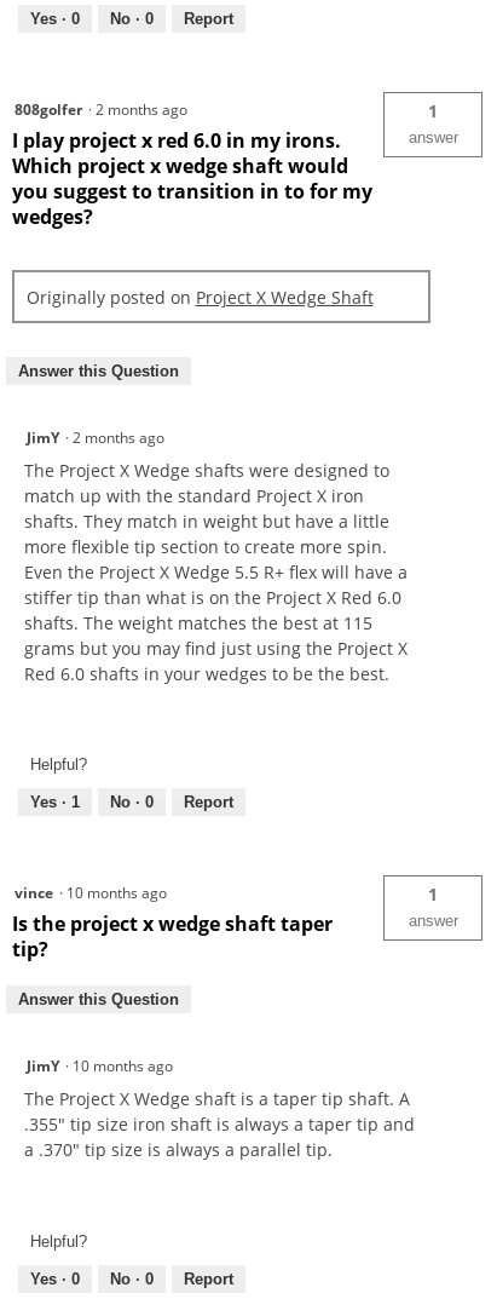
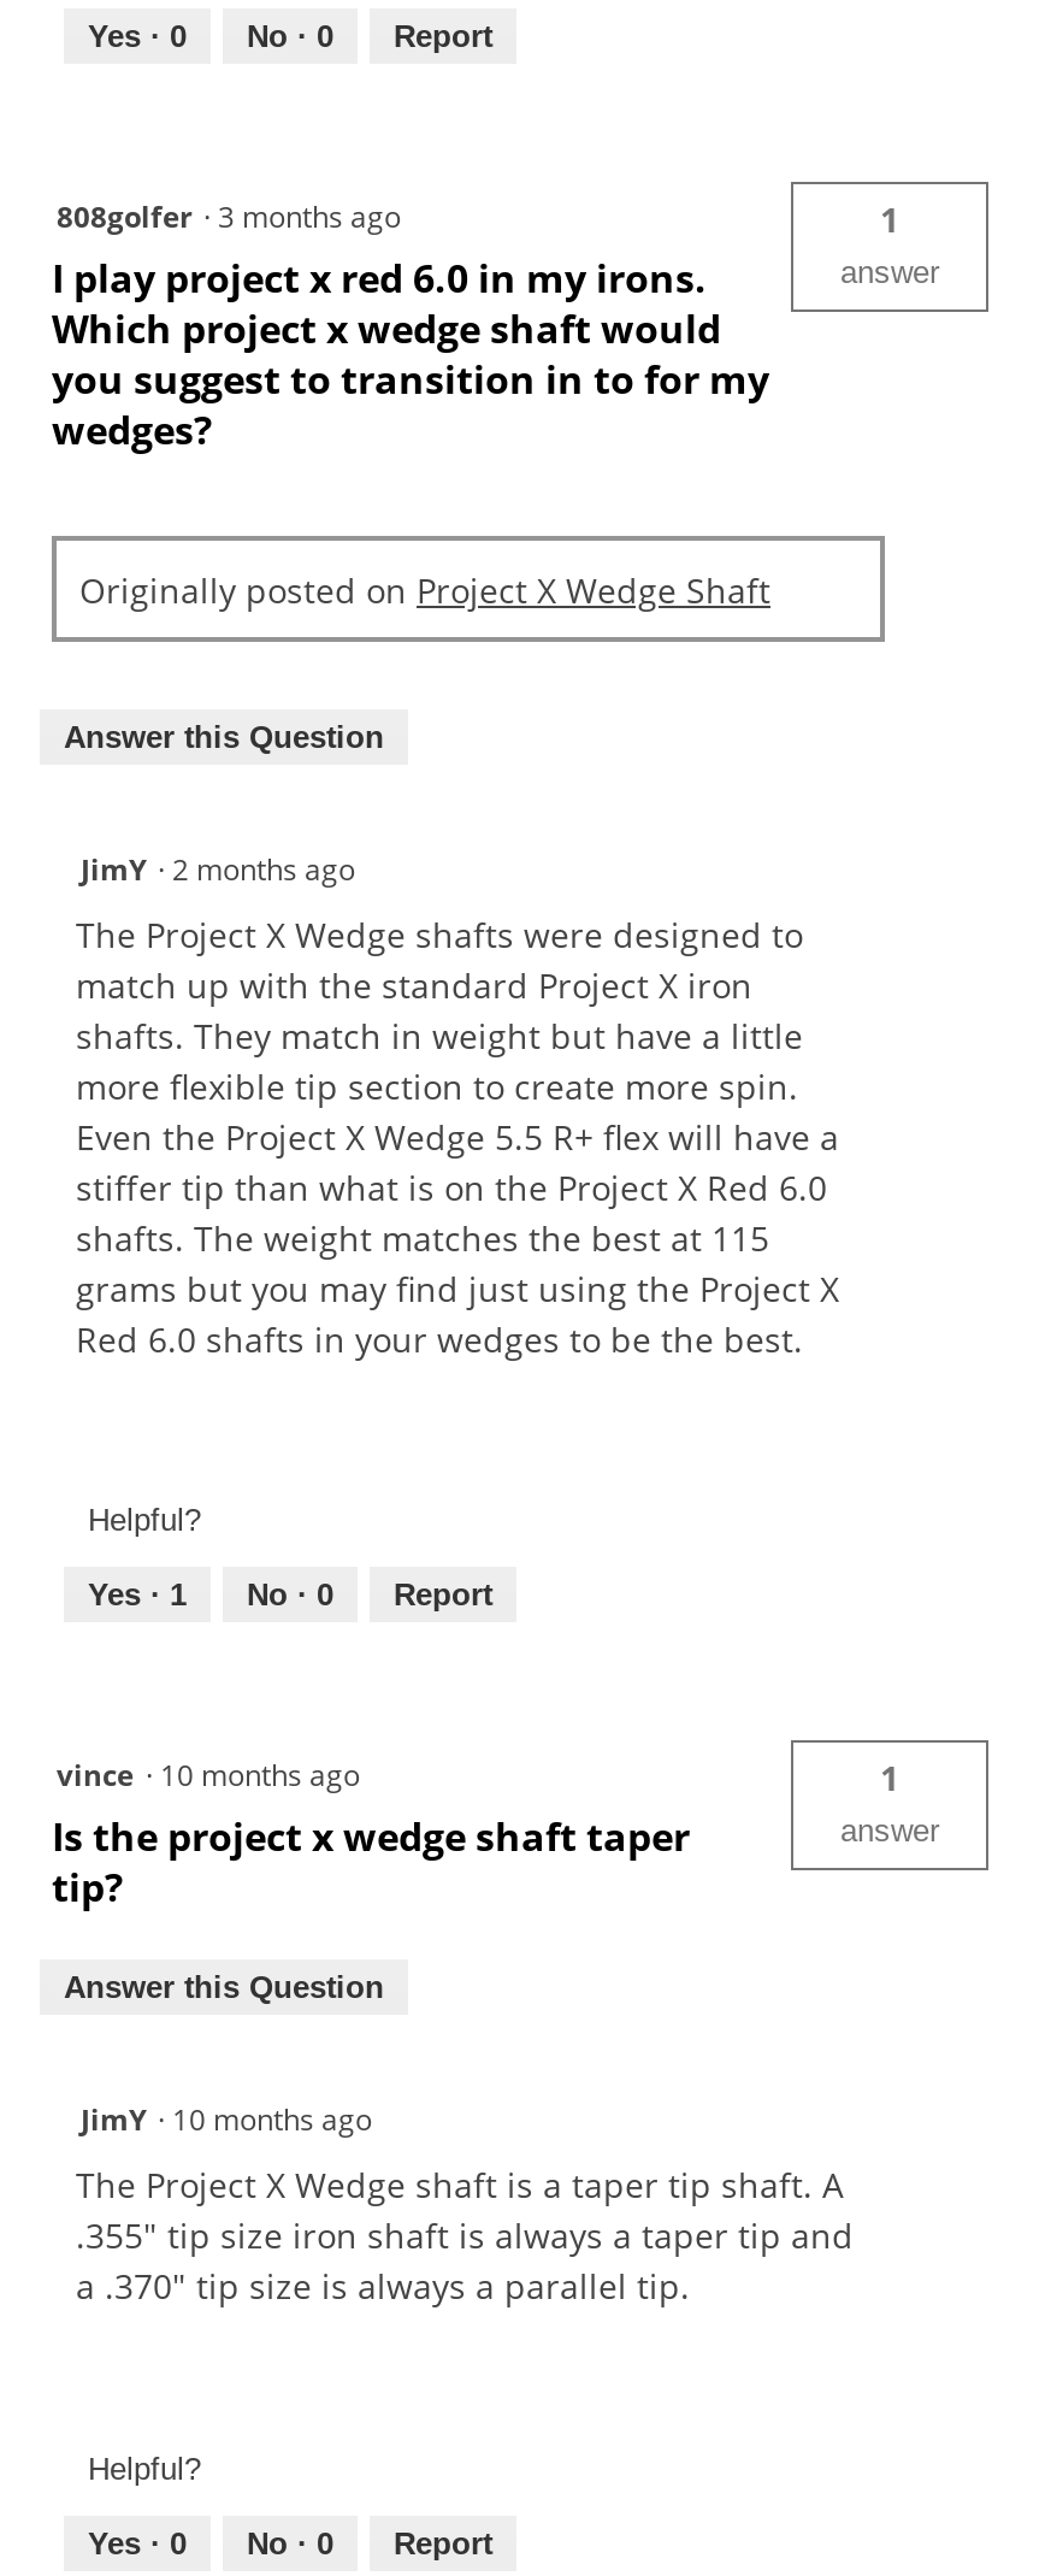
- 808golfer · 2 months ago
+ 808golfer · 3 months ago
